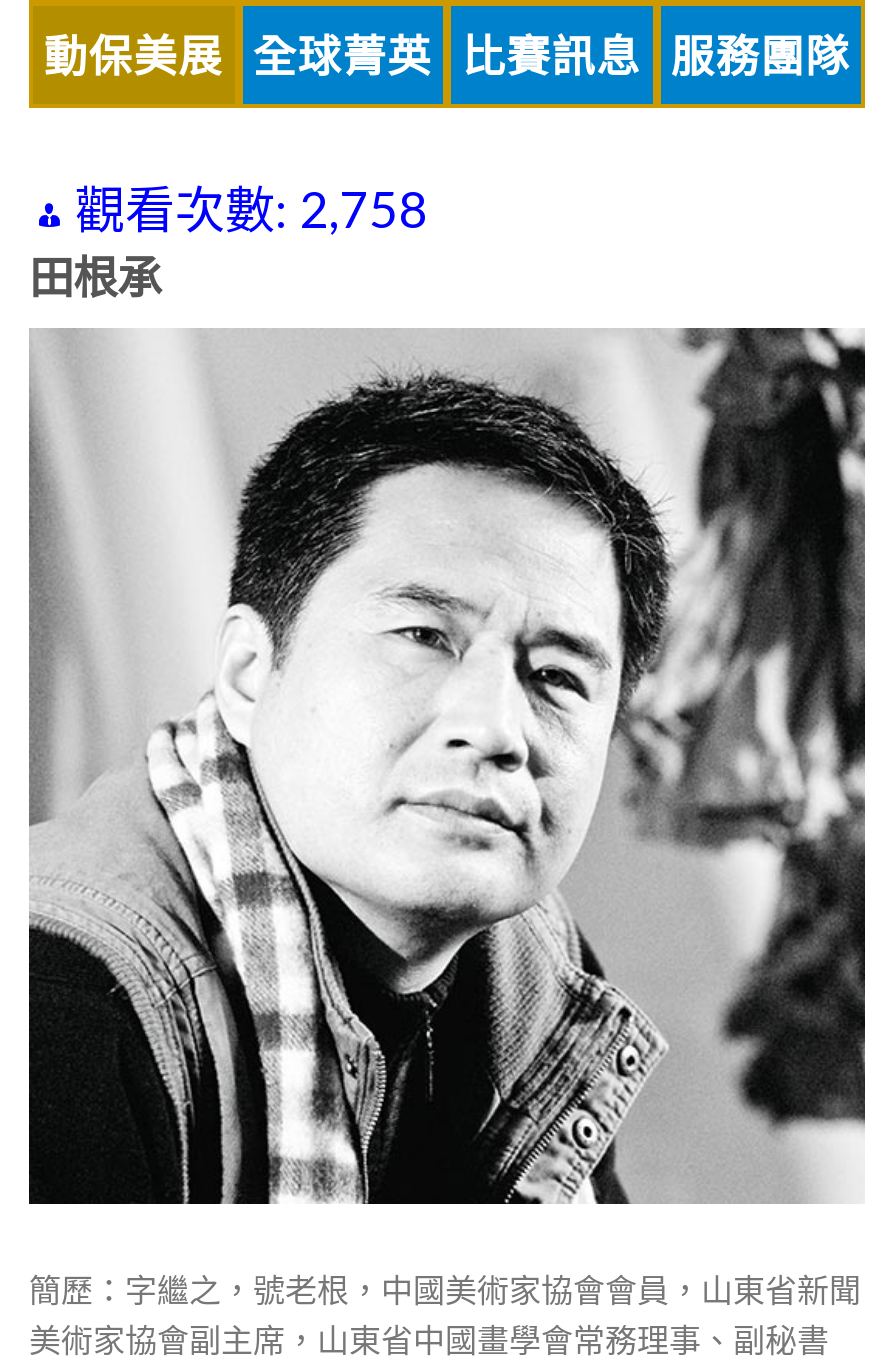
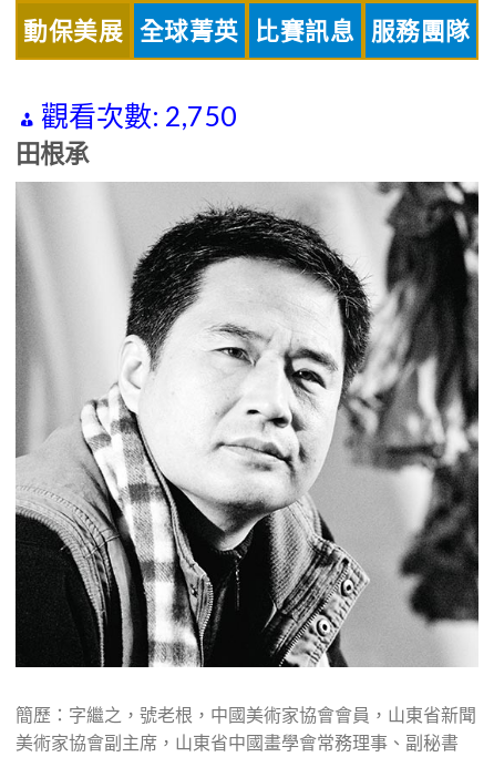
- 觀看次數: 2,758
+ 觀看次數: 2,750
